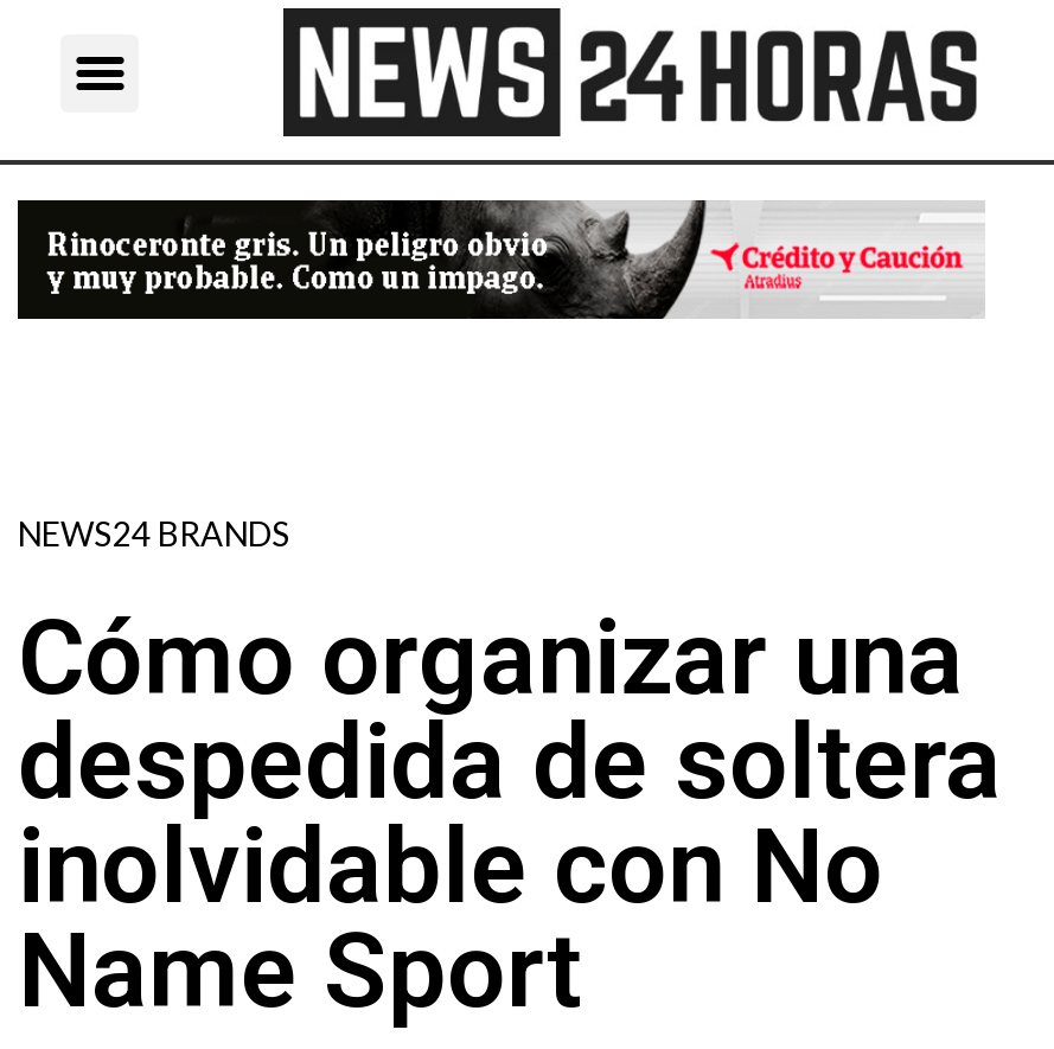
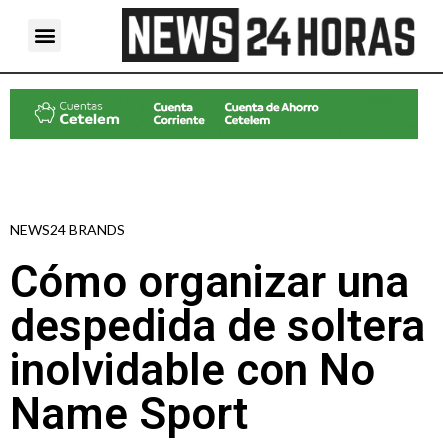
- [image]
+ [image]
